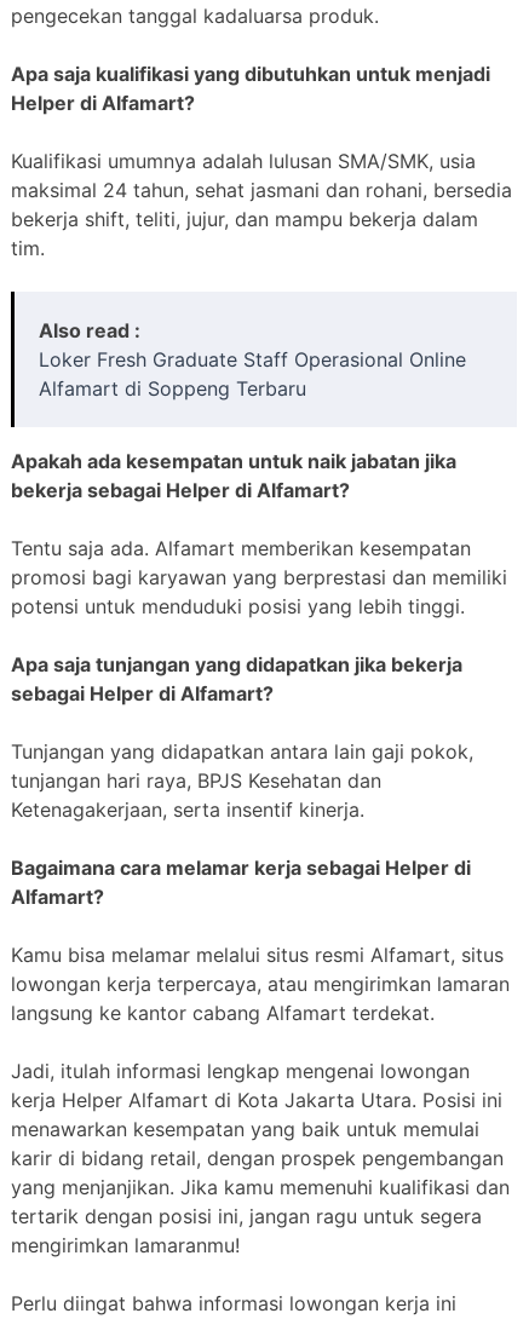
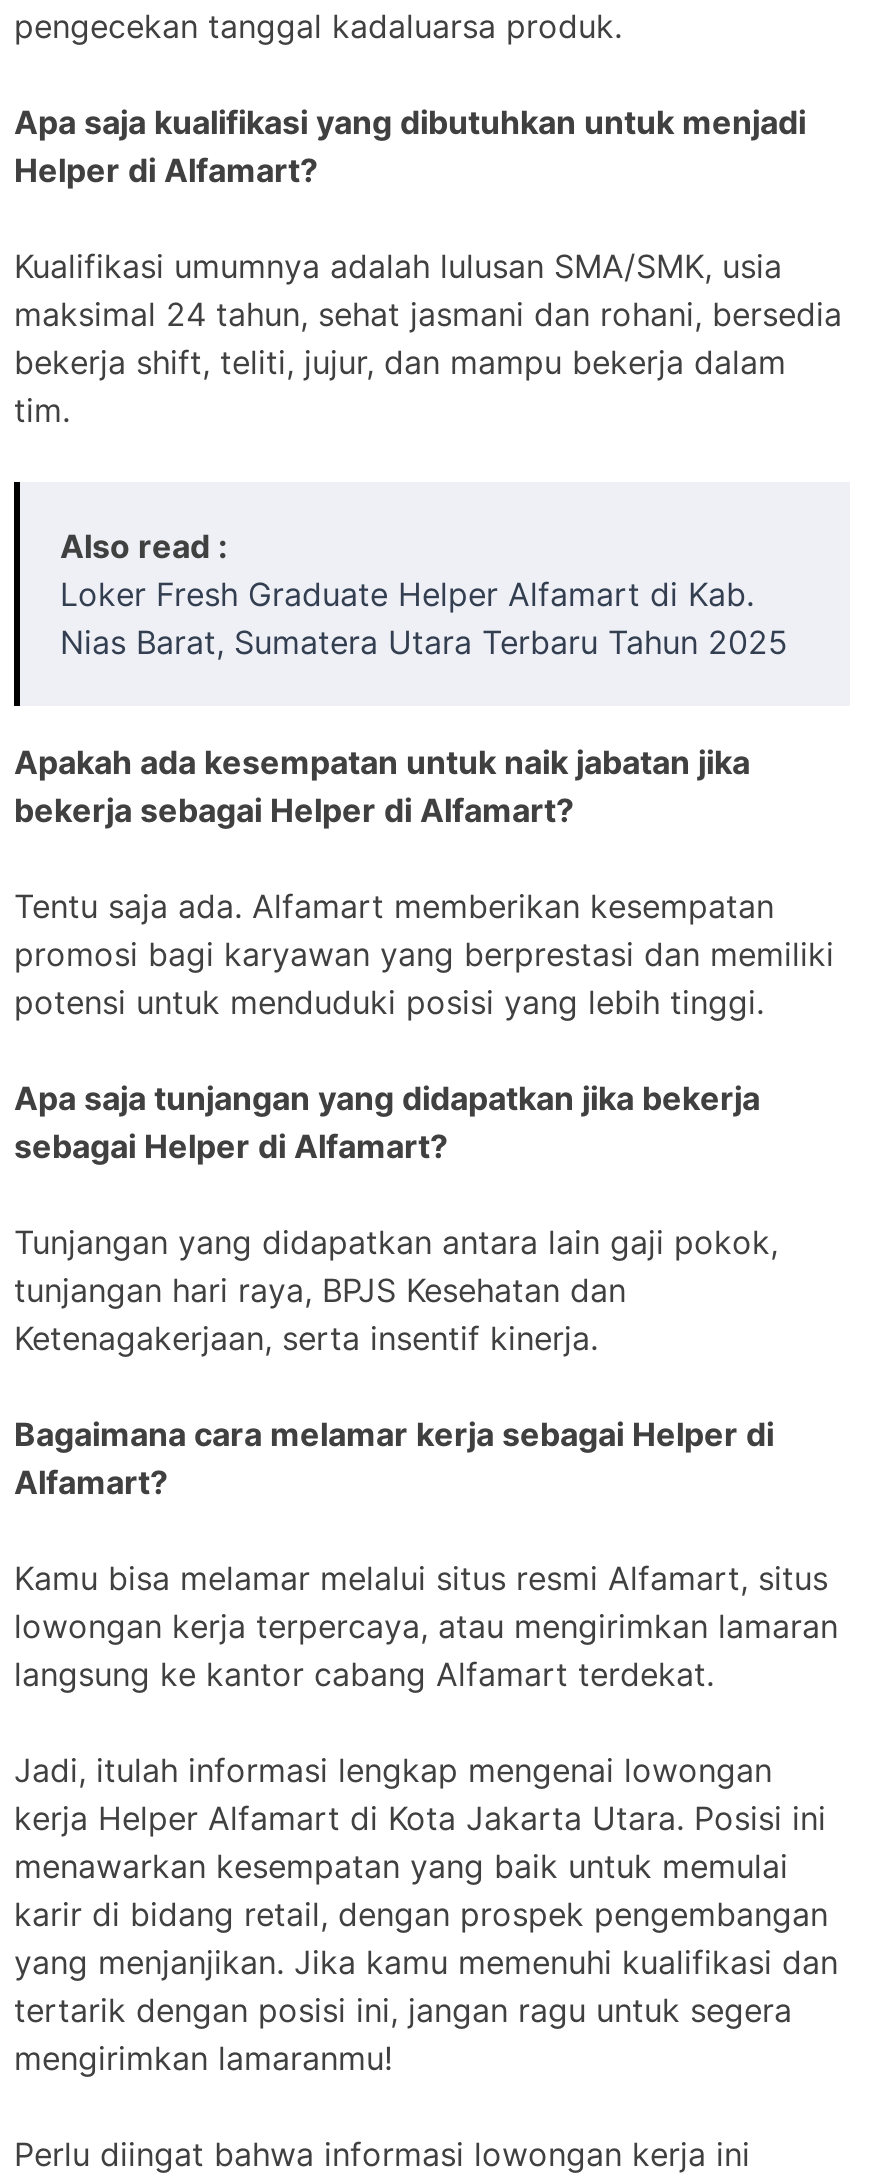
- Loker Fresh Graduate Staff Operasional Online
- Alfamart di Soppeng Terbaru
+ Loker Fresh Graduate Helper Alfamart di Kab.
+ Nias Barat, Sumatera Utara Terbaru Tahun 2025
